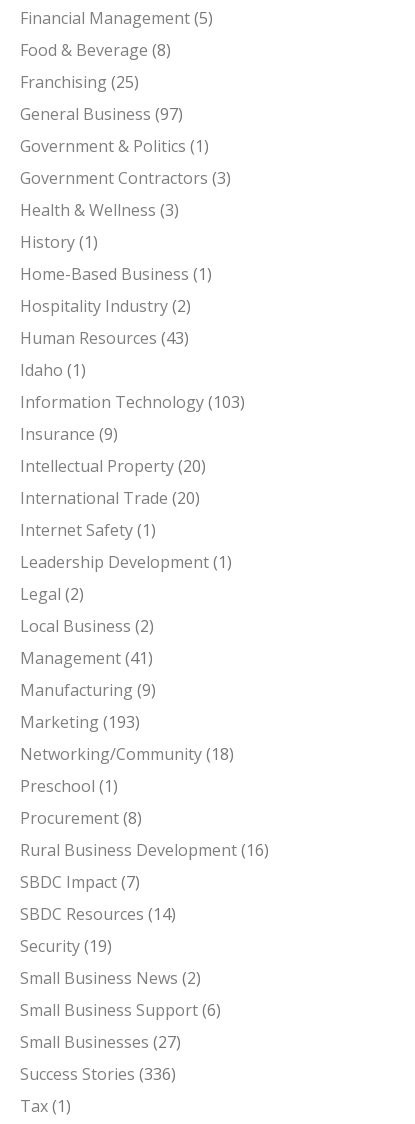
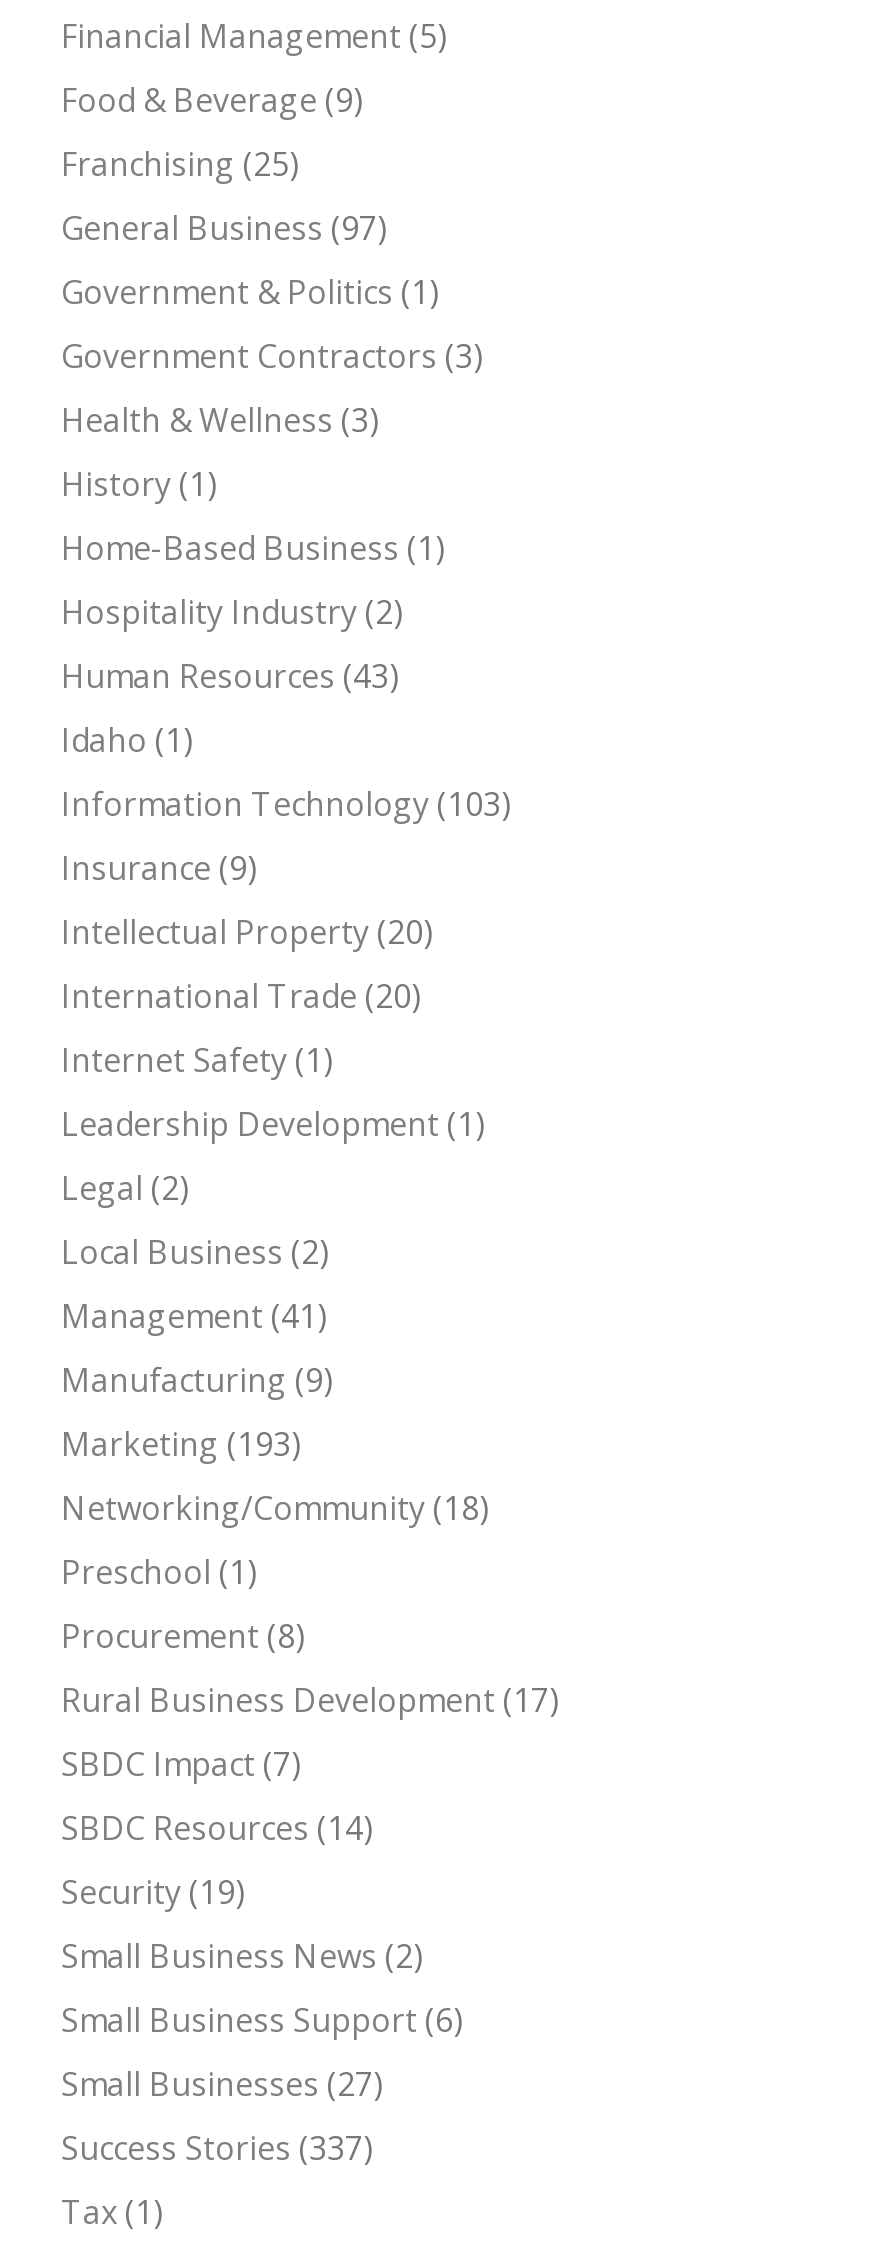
- Food & Beverage (8)
+ Food & Beverage (9)

- Rural Business Development (16)
+ Rural Business Development (17)

- Success Stories (336)
+ Success Stories (337)
